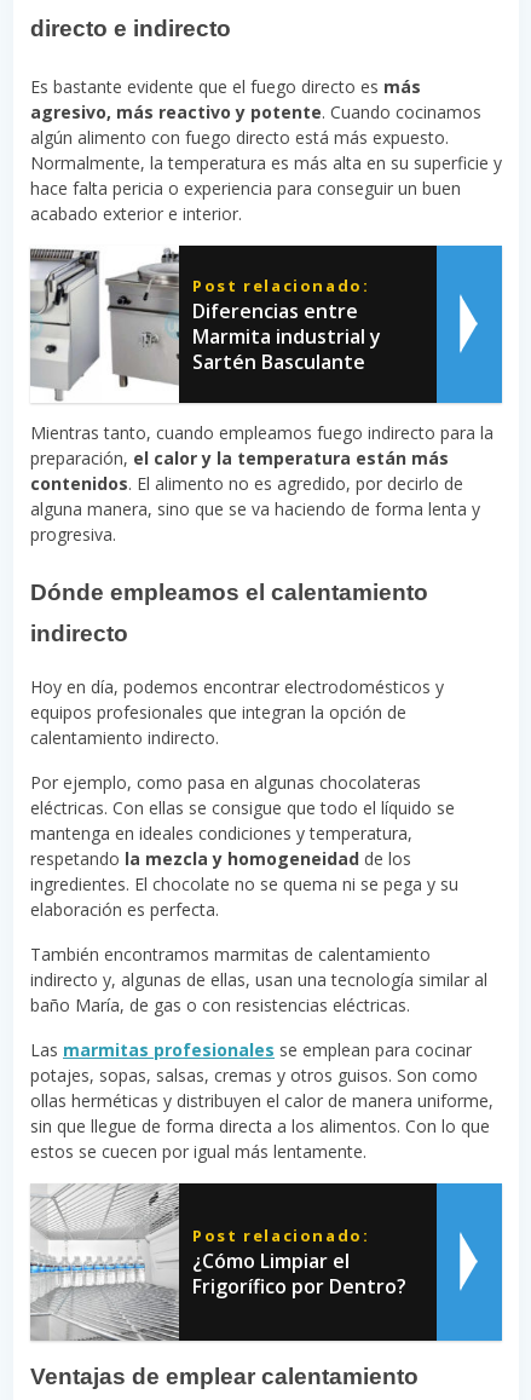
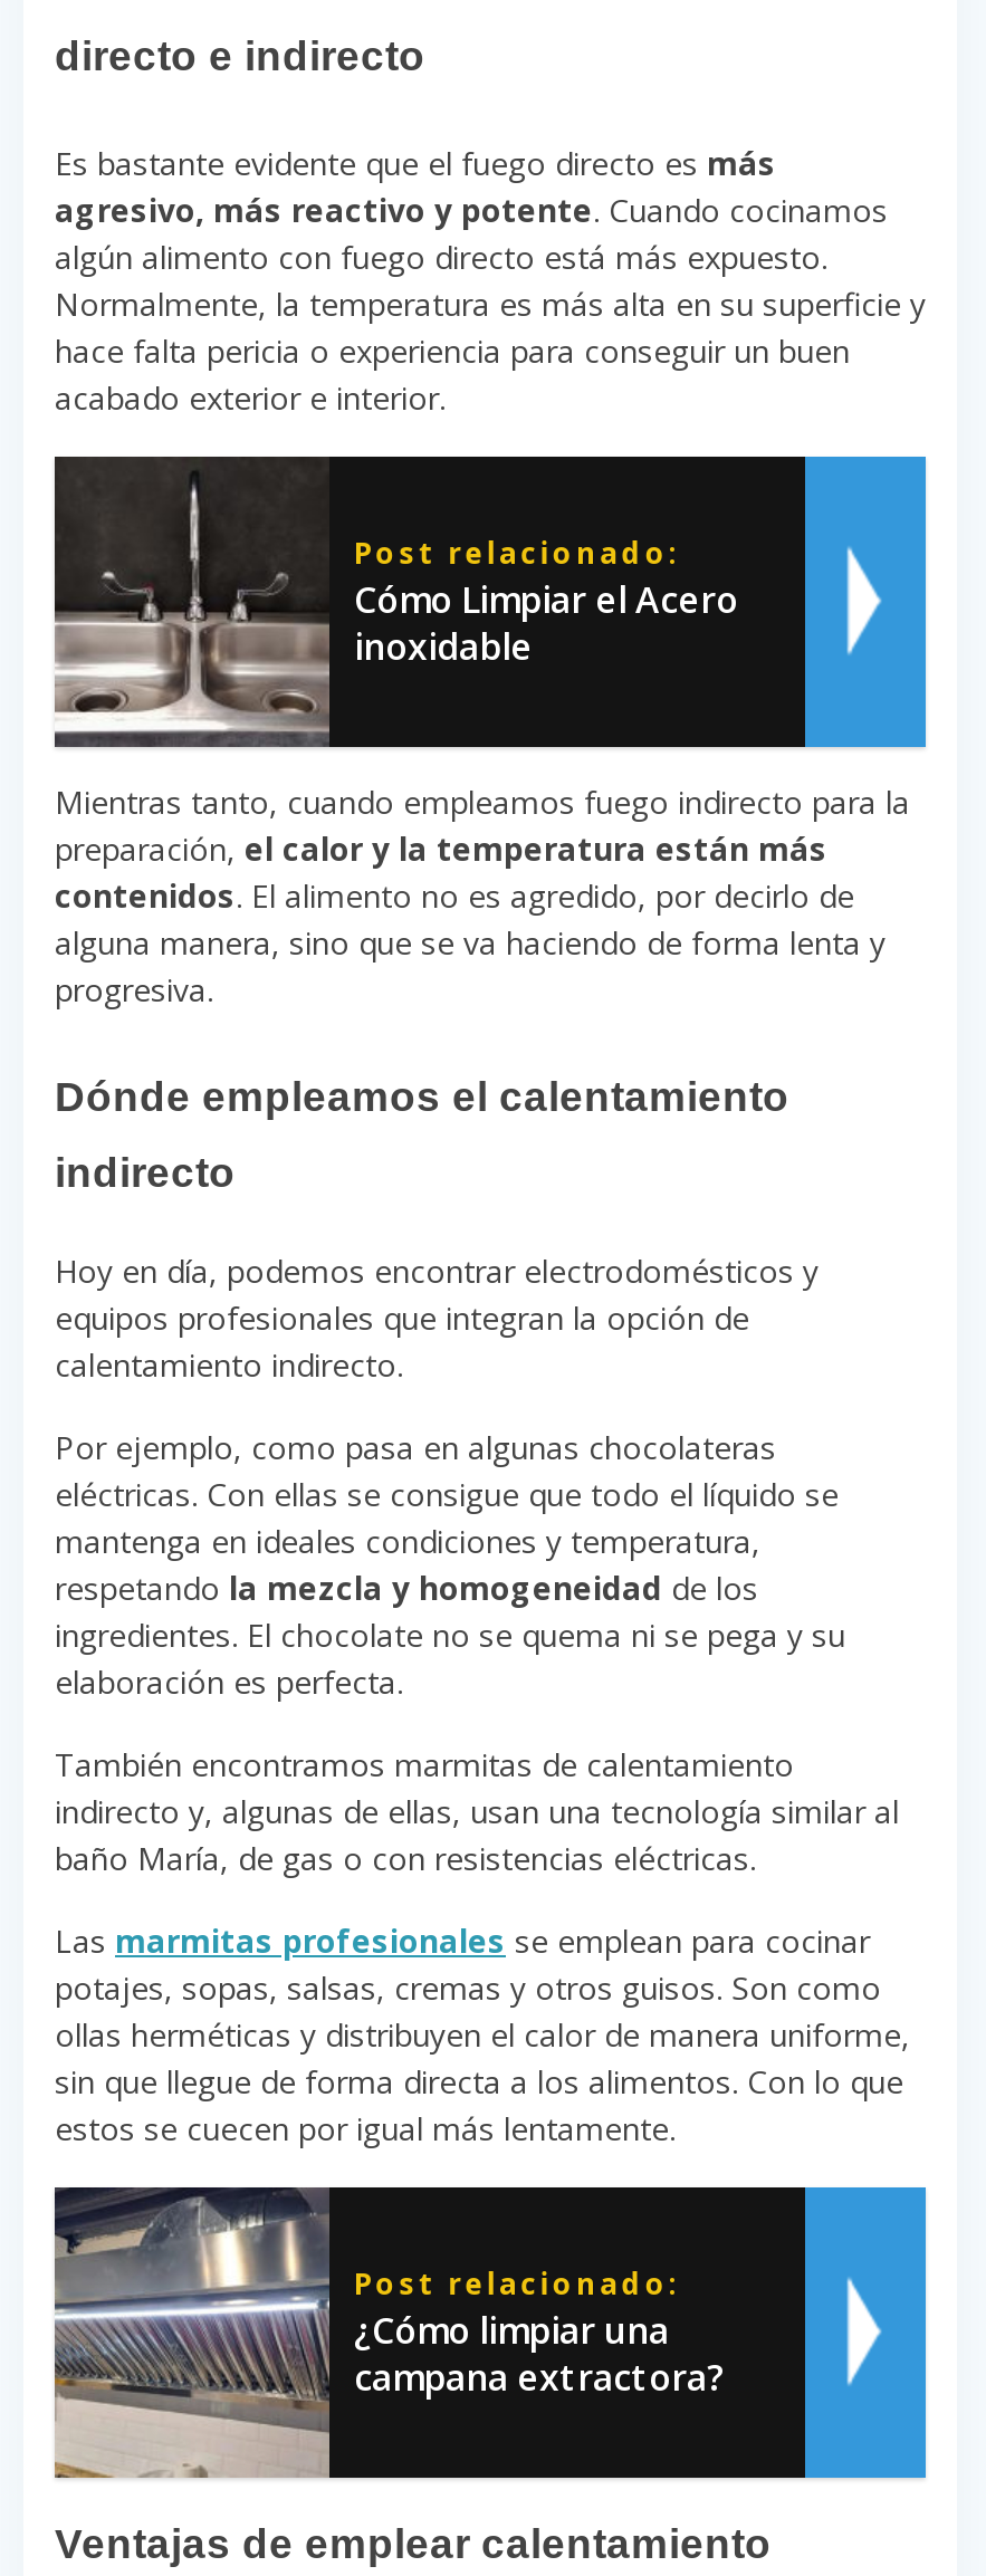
- [image]
- Diferencias entre
- Marmita industrial y
- Sartén Basculante
+ [image]
+ Cómo Limpiar el Acero
+ inoxidable

- [image]
- ¿Cómo Limpiar el
- Frigorífico por Dentro?
+ [image]
+ ¿Cómo limpiar una
+ campana extractora?
